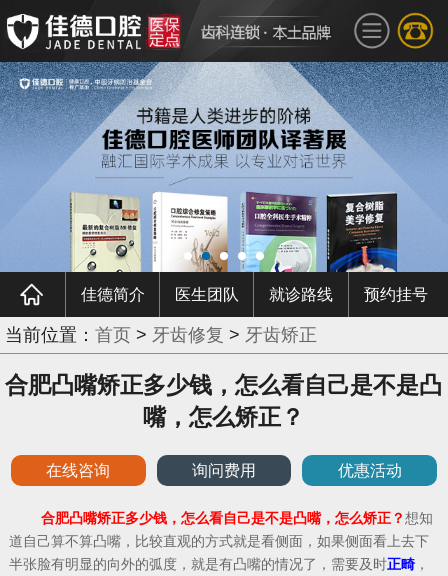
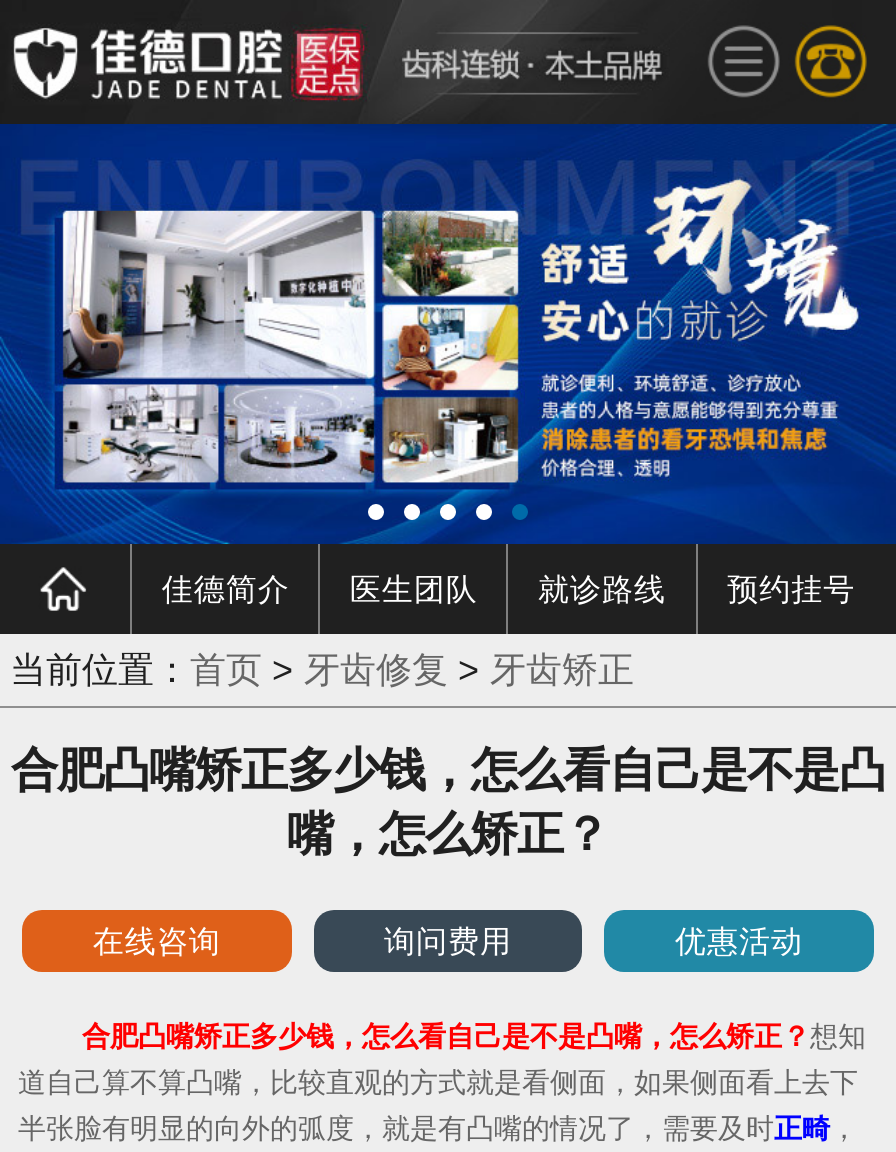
- [image]
+ [image]
